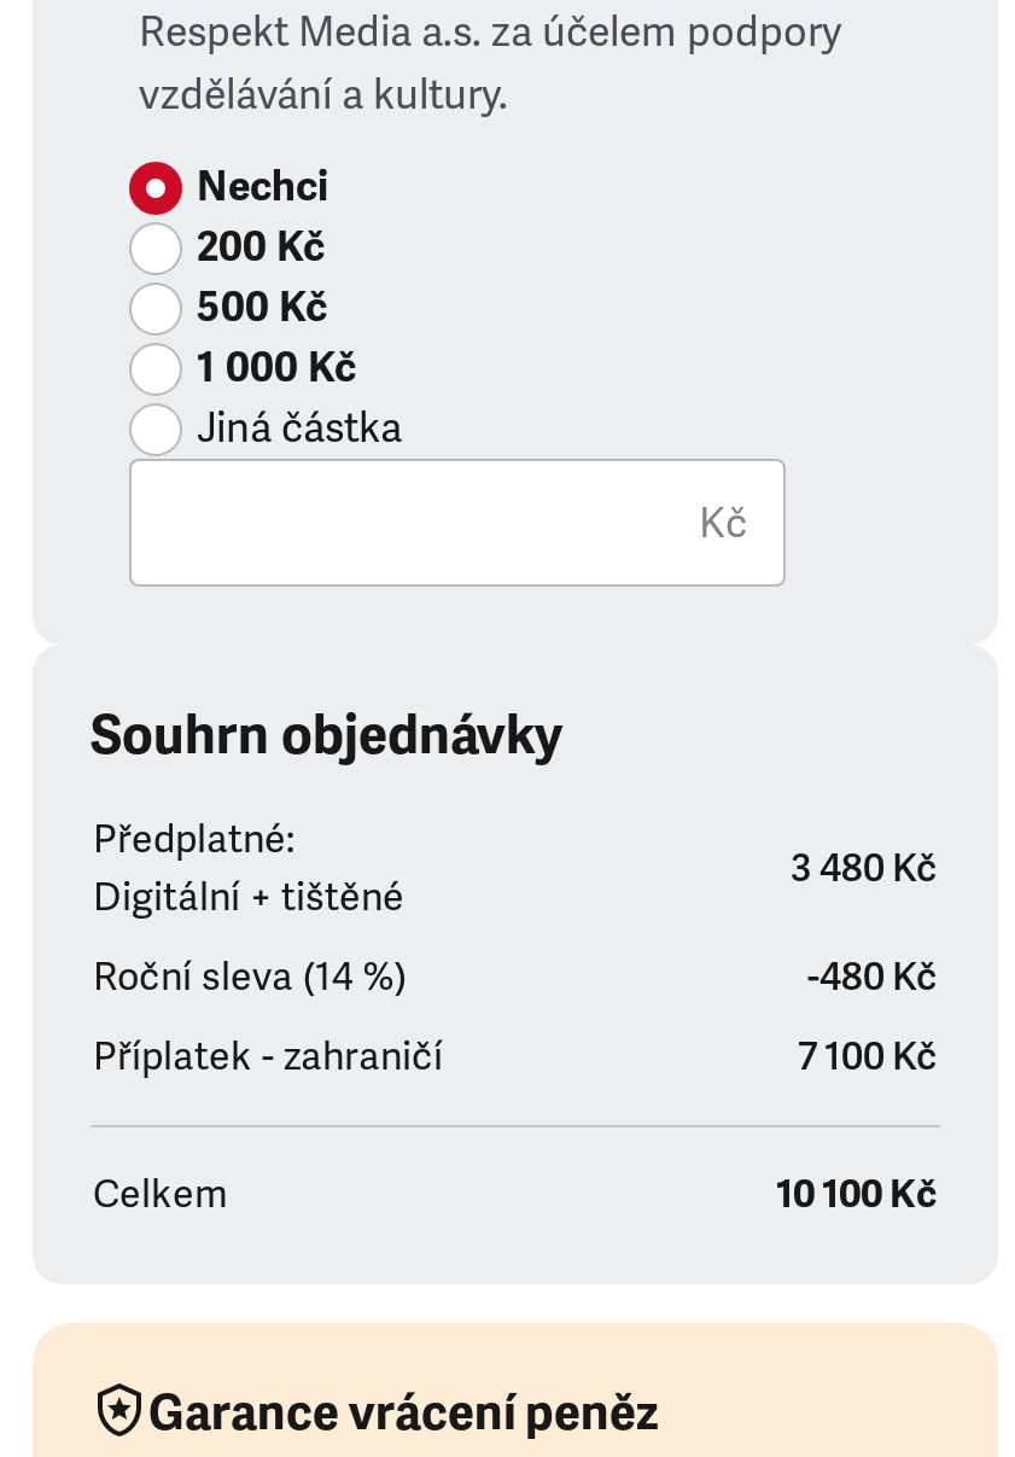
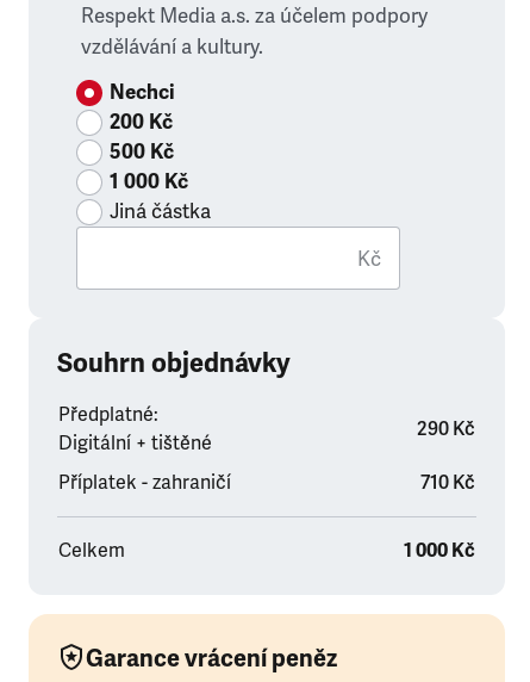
- 3 480 Kč
- Roční sleva (14 %)
- -480 Kč
+ 290 Kč

- 7 100 Kč
+ 710 Kč

- 10 100 Kč
+ 1 000 Kč
